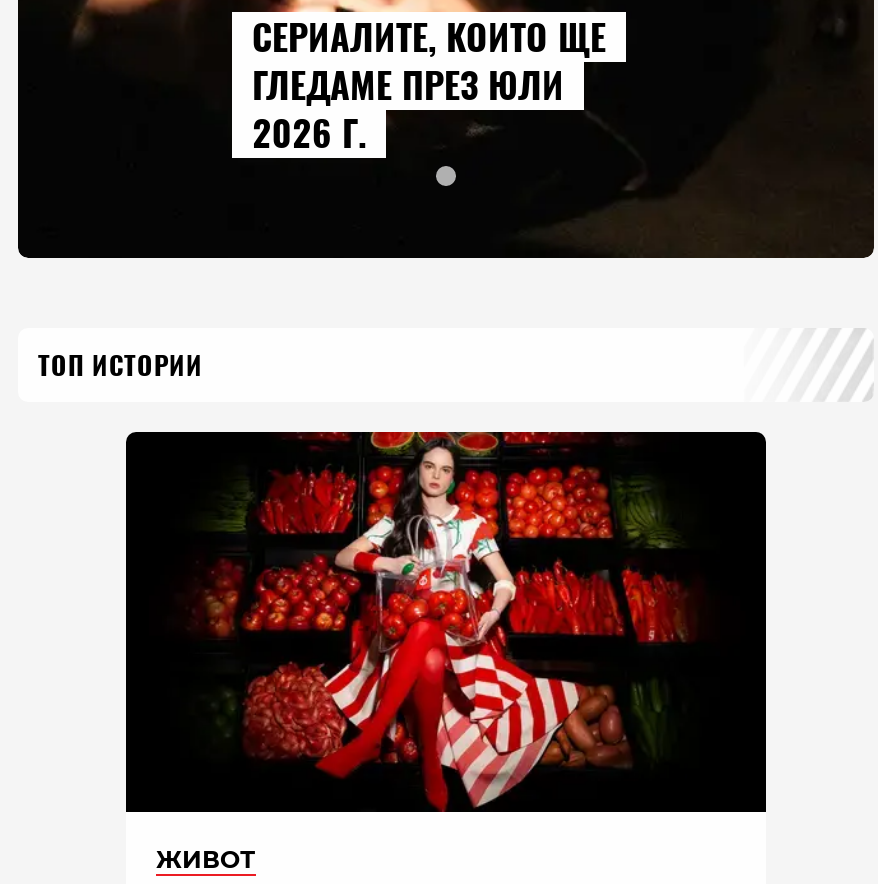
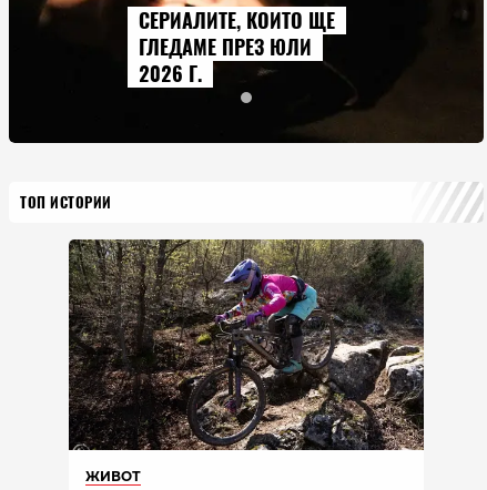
- [image]
+ [image]
